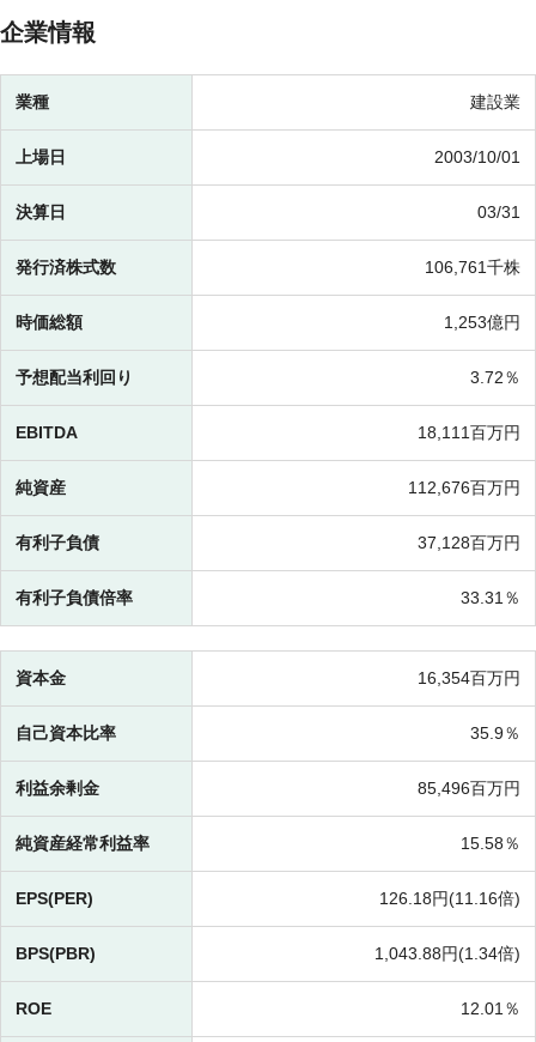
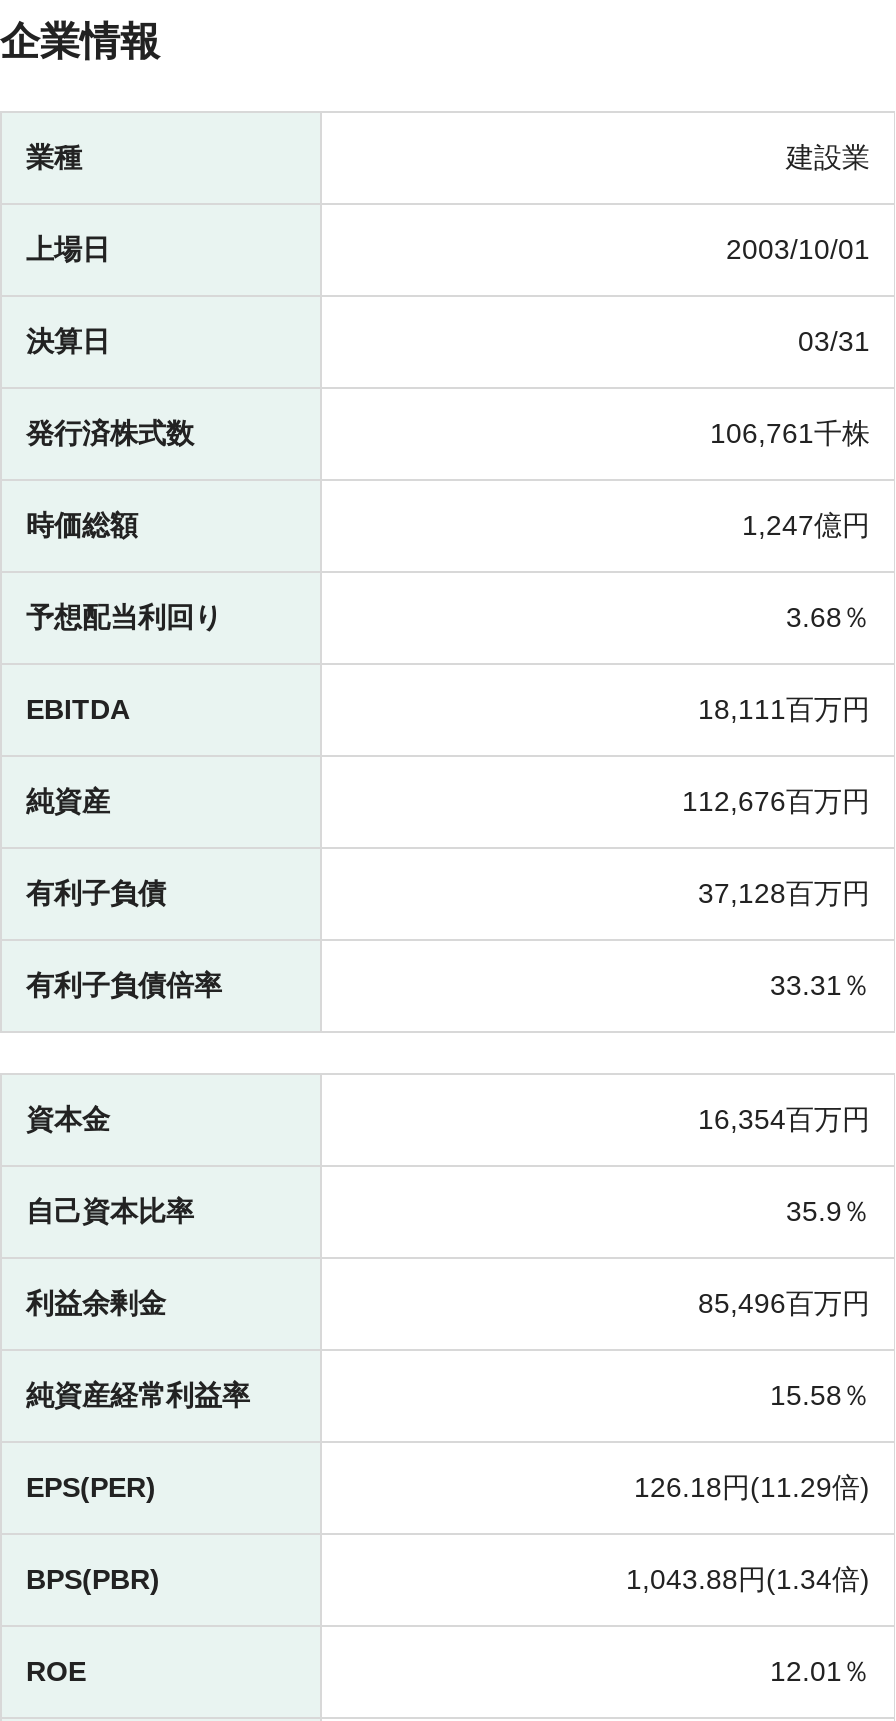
- 1,253億円
+ 1,247億円

- 3.72％
+ 3.68％

- 126.18円(11.16倍)
+ 126.18円(11.29倍)
